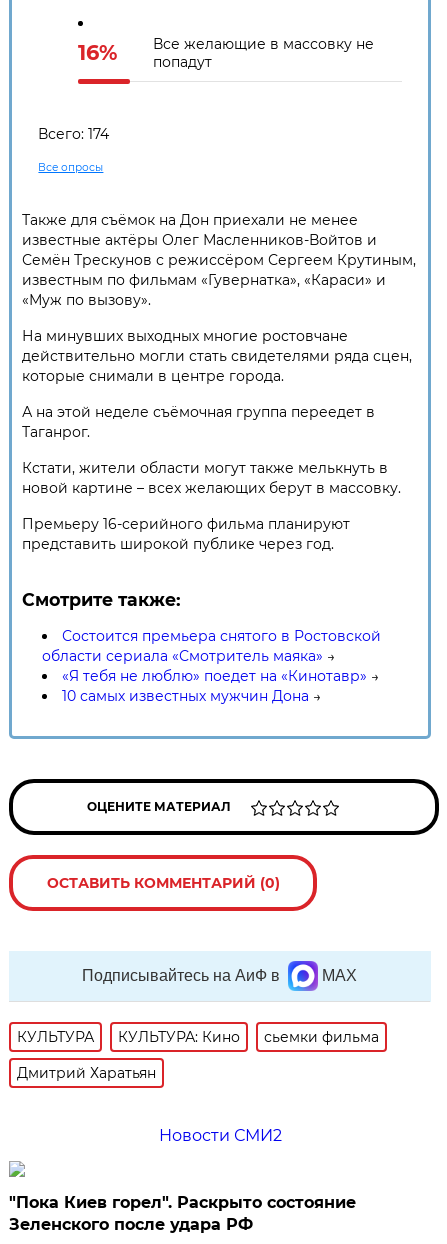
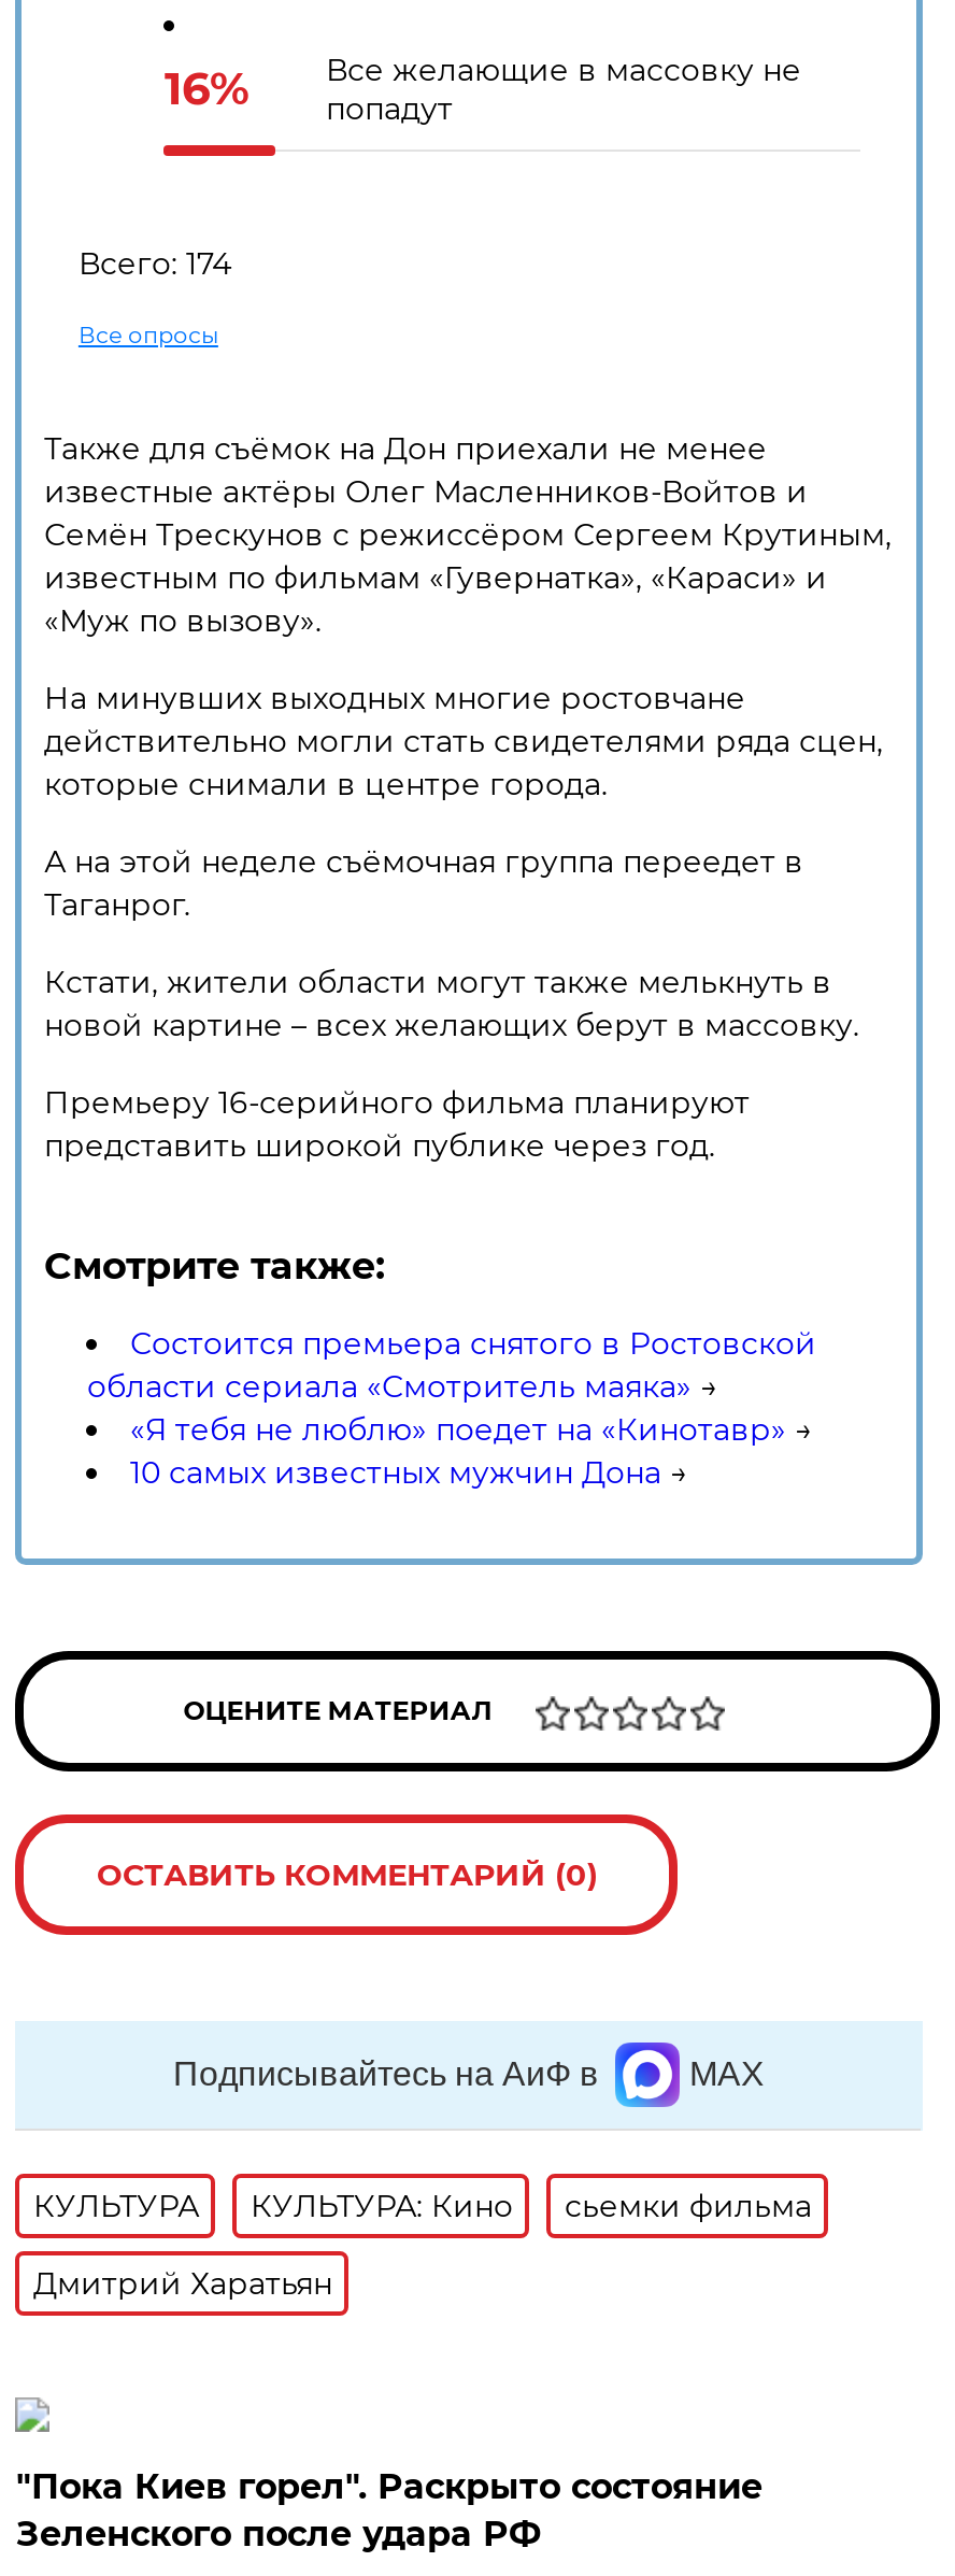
- Новости СМИ2
